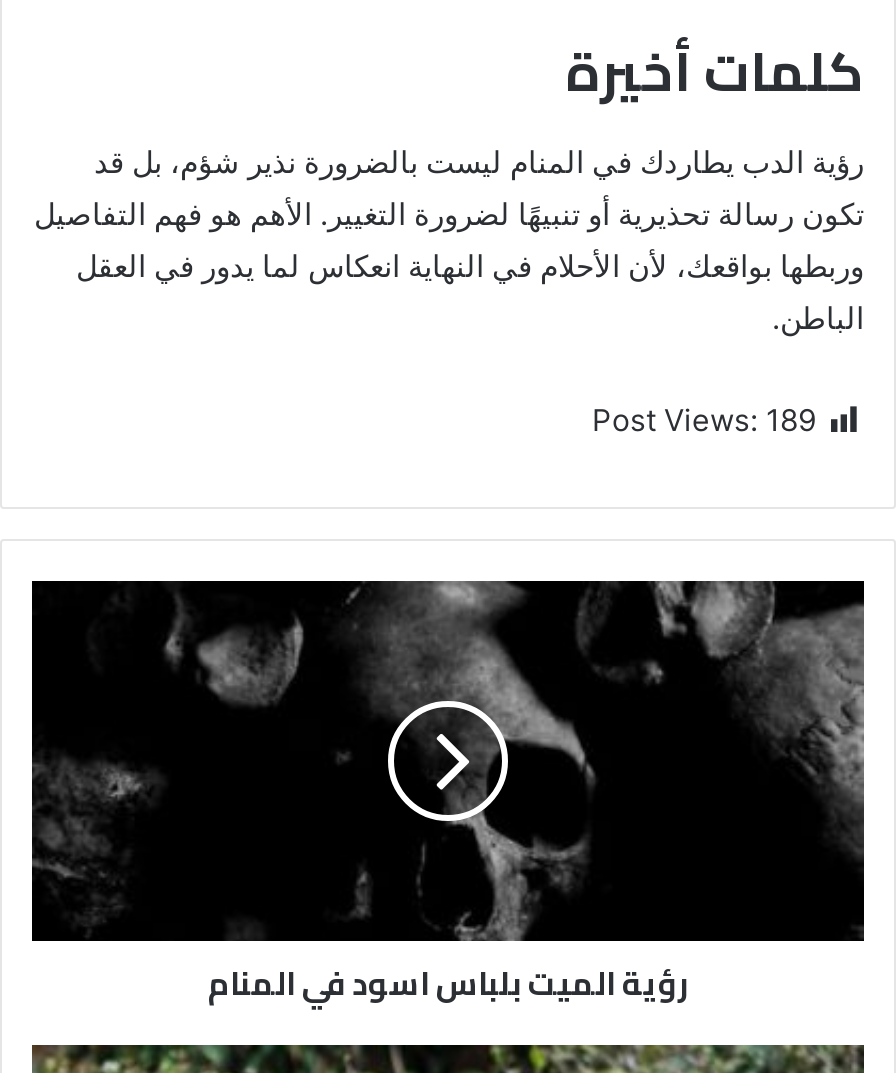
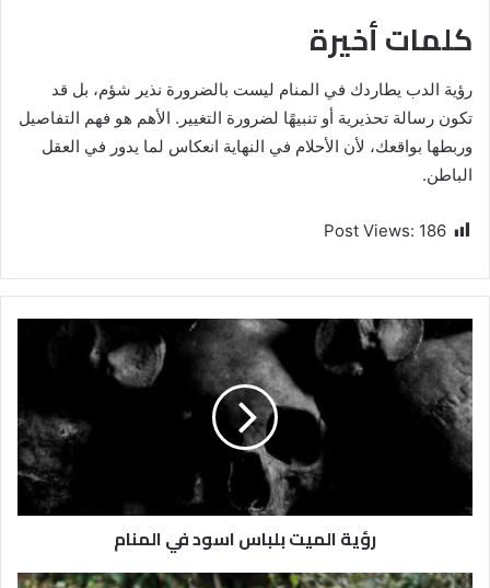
- Post Views: 189
+ Post Views: 186
